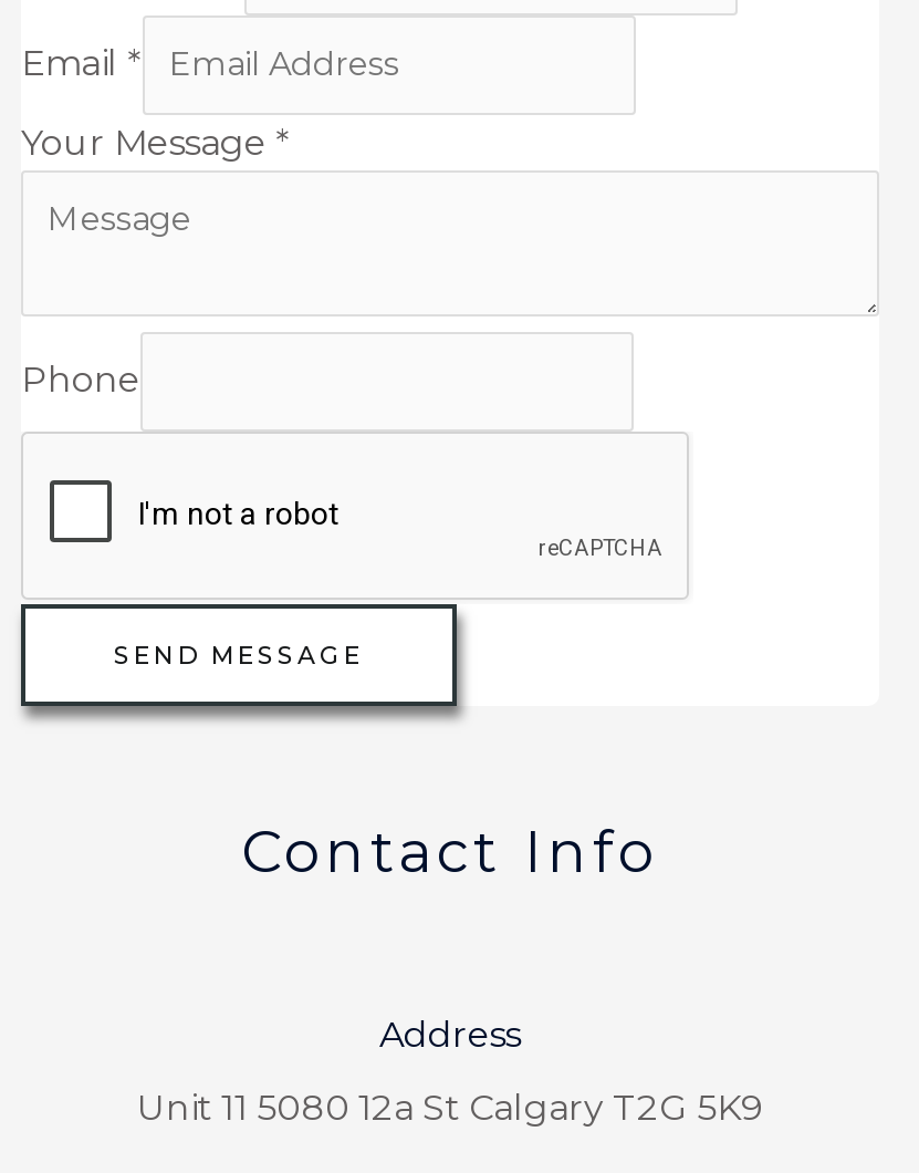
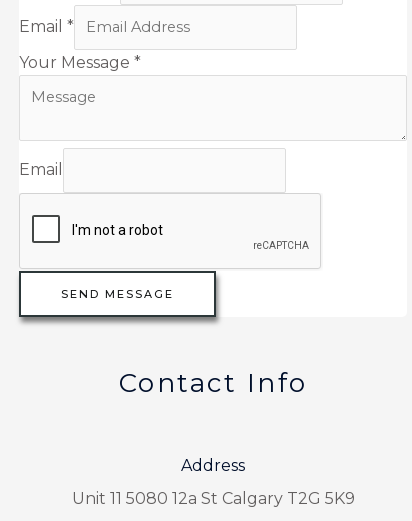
- Phone
+ Email
